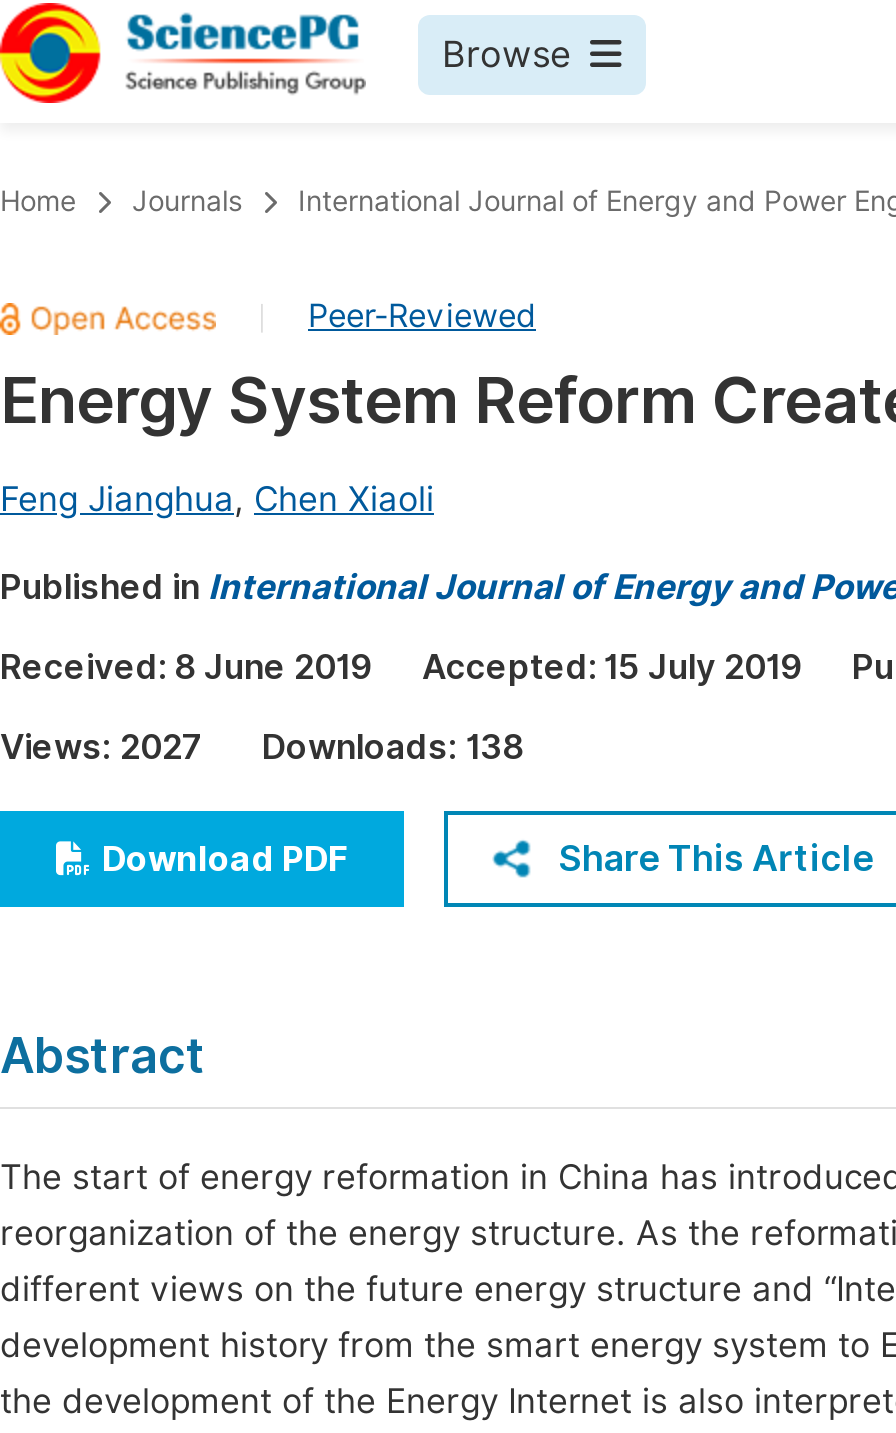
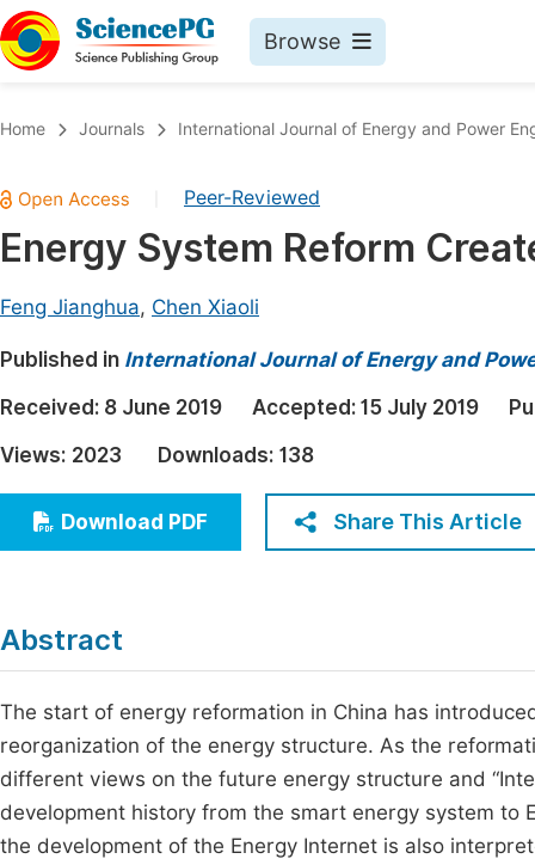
- Views: 2027 Downloads: 138
+ Views: 2023 Downloads: 138
